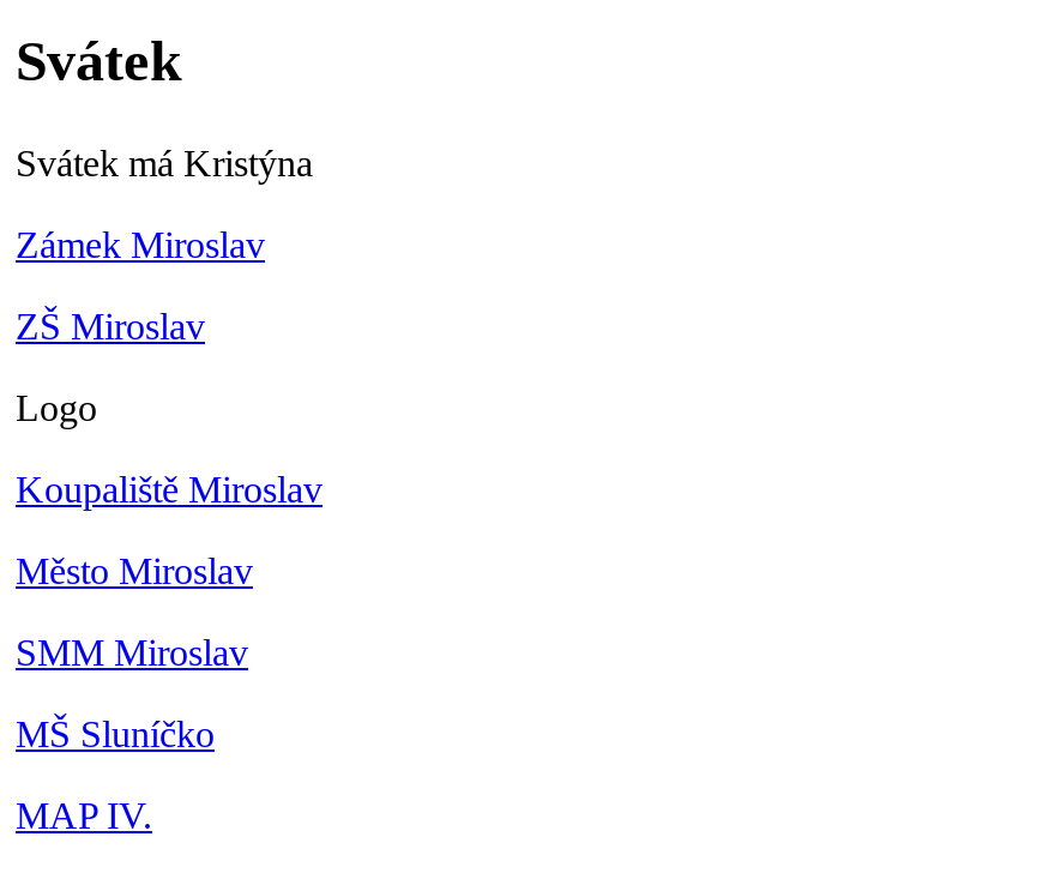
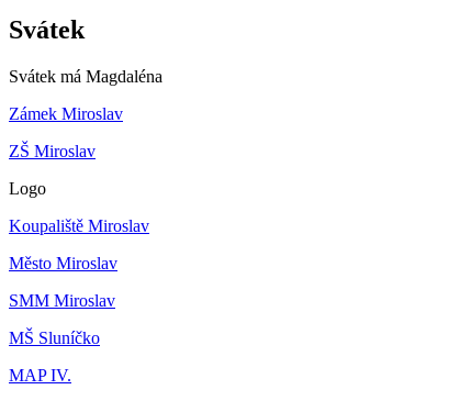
- Svátek má Kristýna
+ Svátek má Magdaléna
